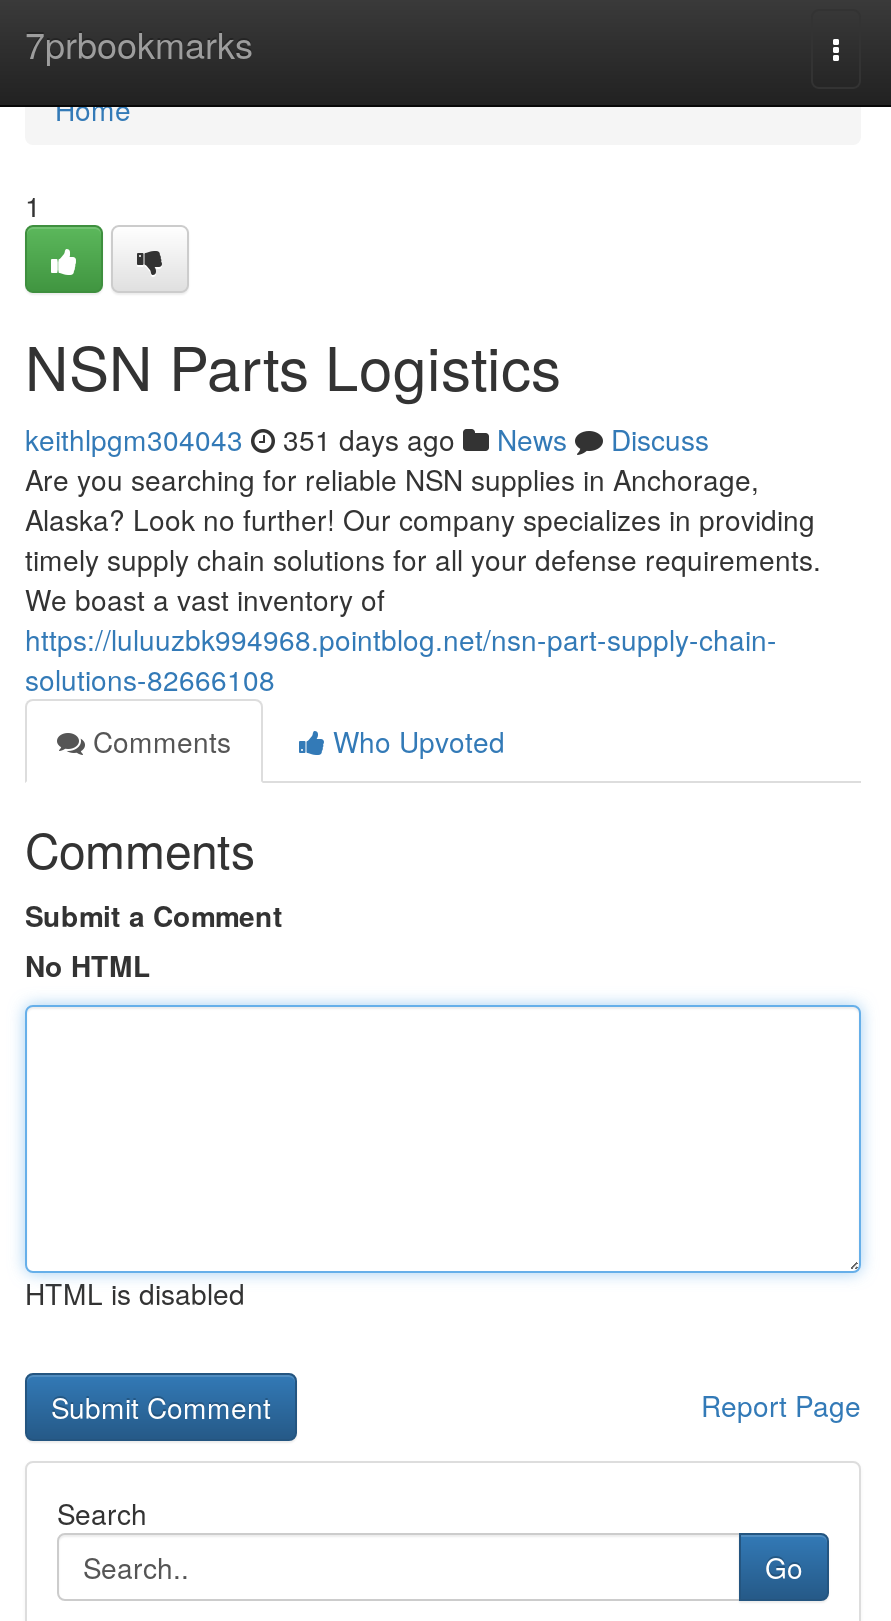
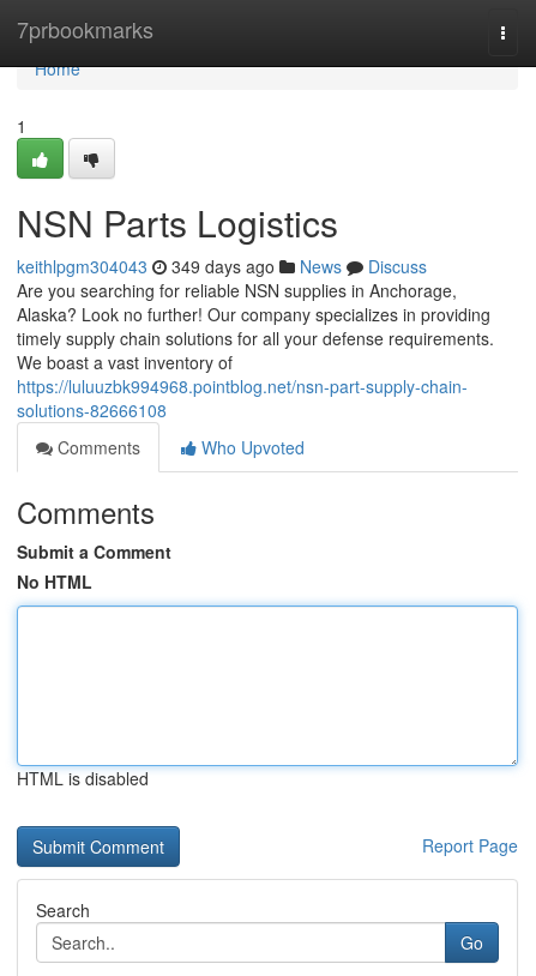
- keithlpgm304043 351 days ago News Discuss
+ keithlpgm304043 349 days ago News Discuss
